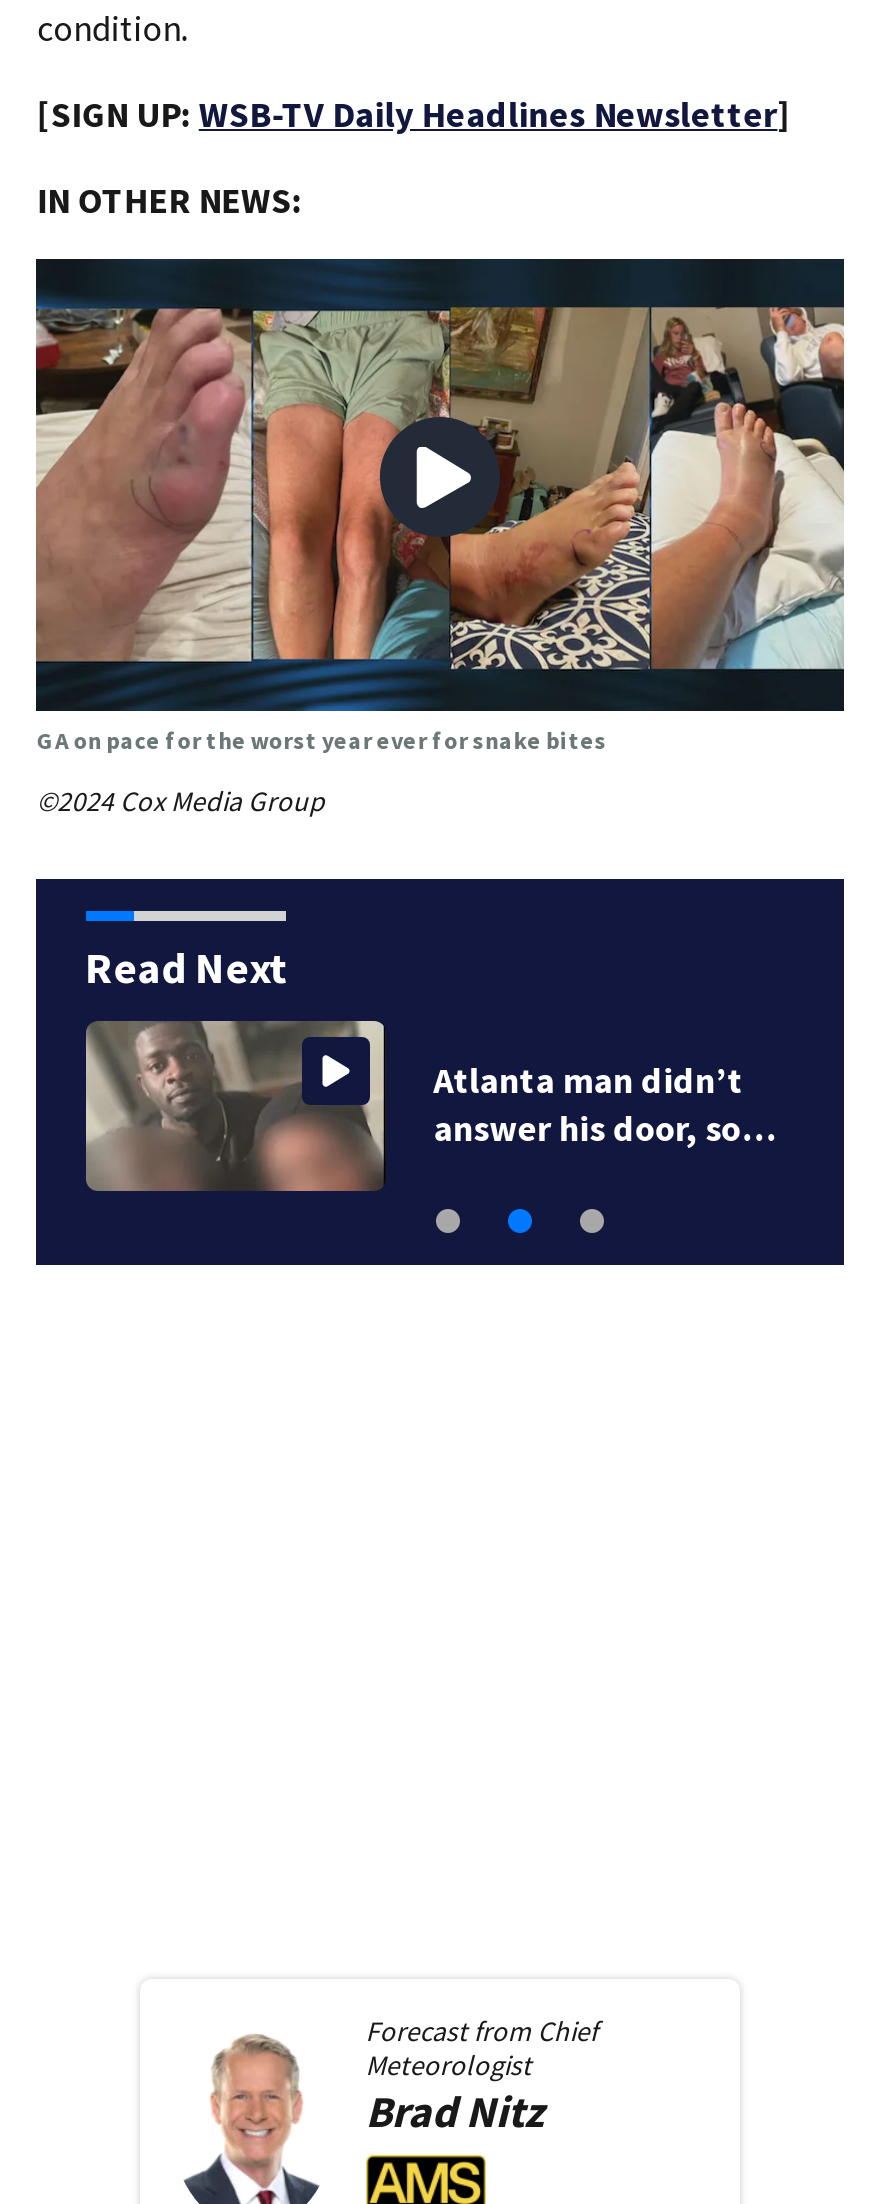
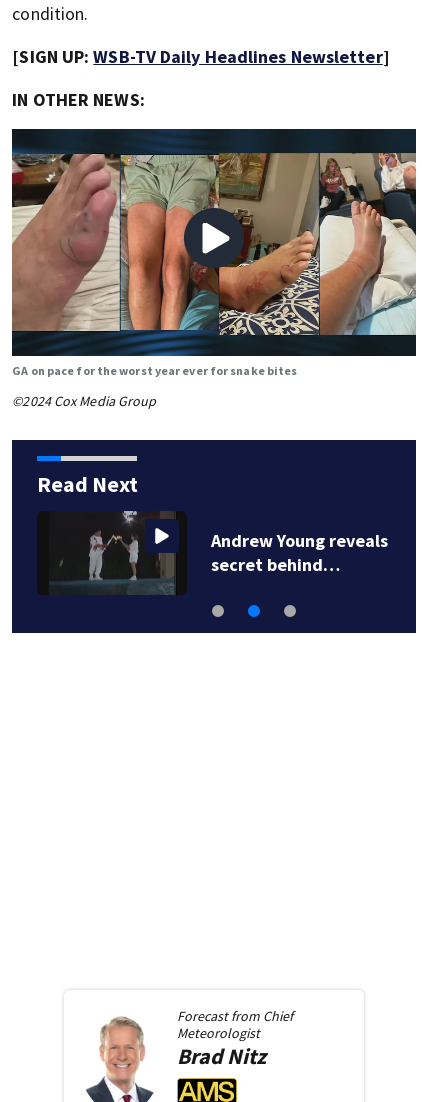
- [image]
- Atlanta man didn’t
- answer his door, so…
+ [image]
+ Andrew Young reveals
+ secret behind…
